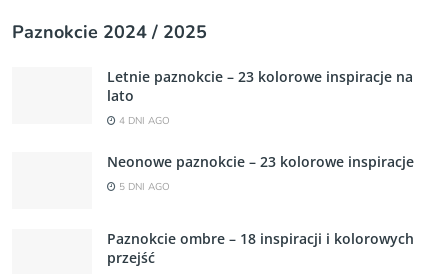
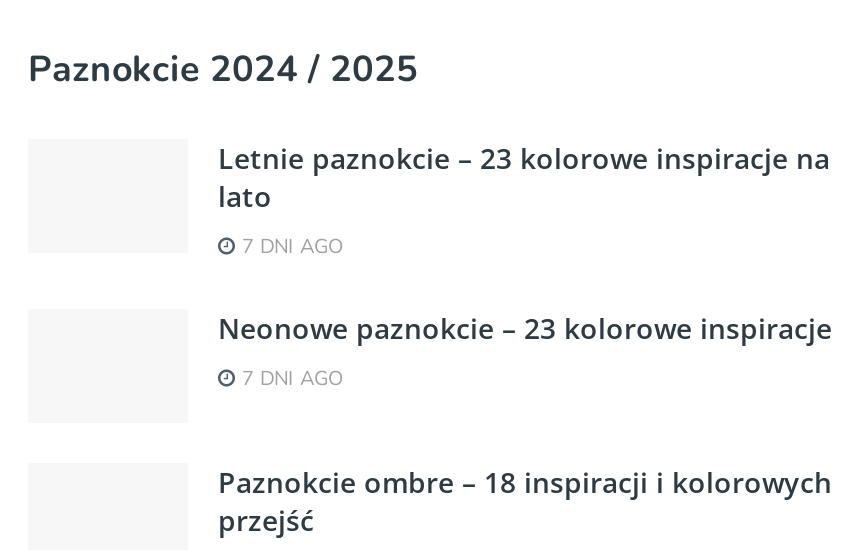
- 4 DNI AGO
+ 7 DNI AGO

- 5 DNI AGO
+ 7 DNI AGO
